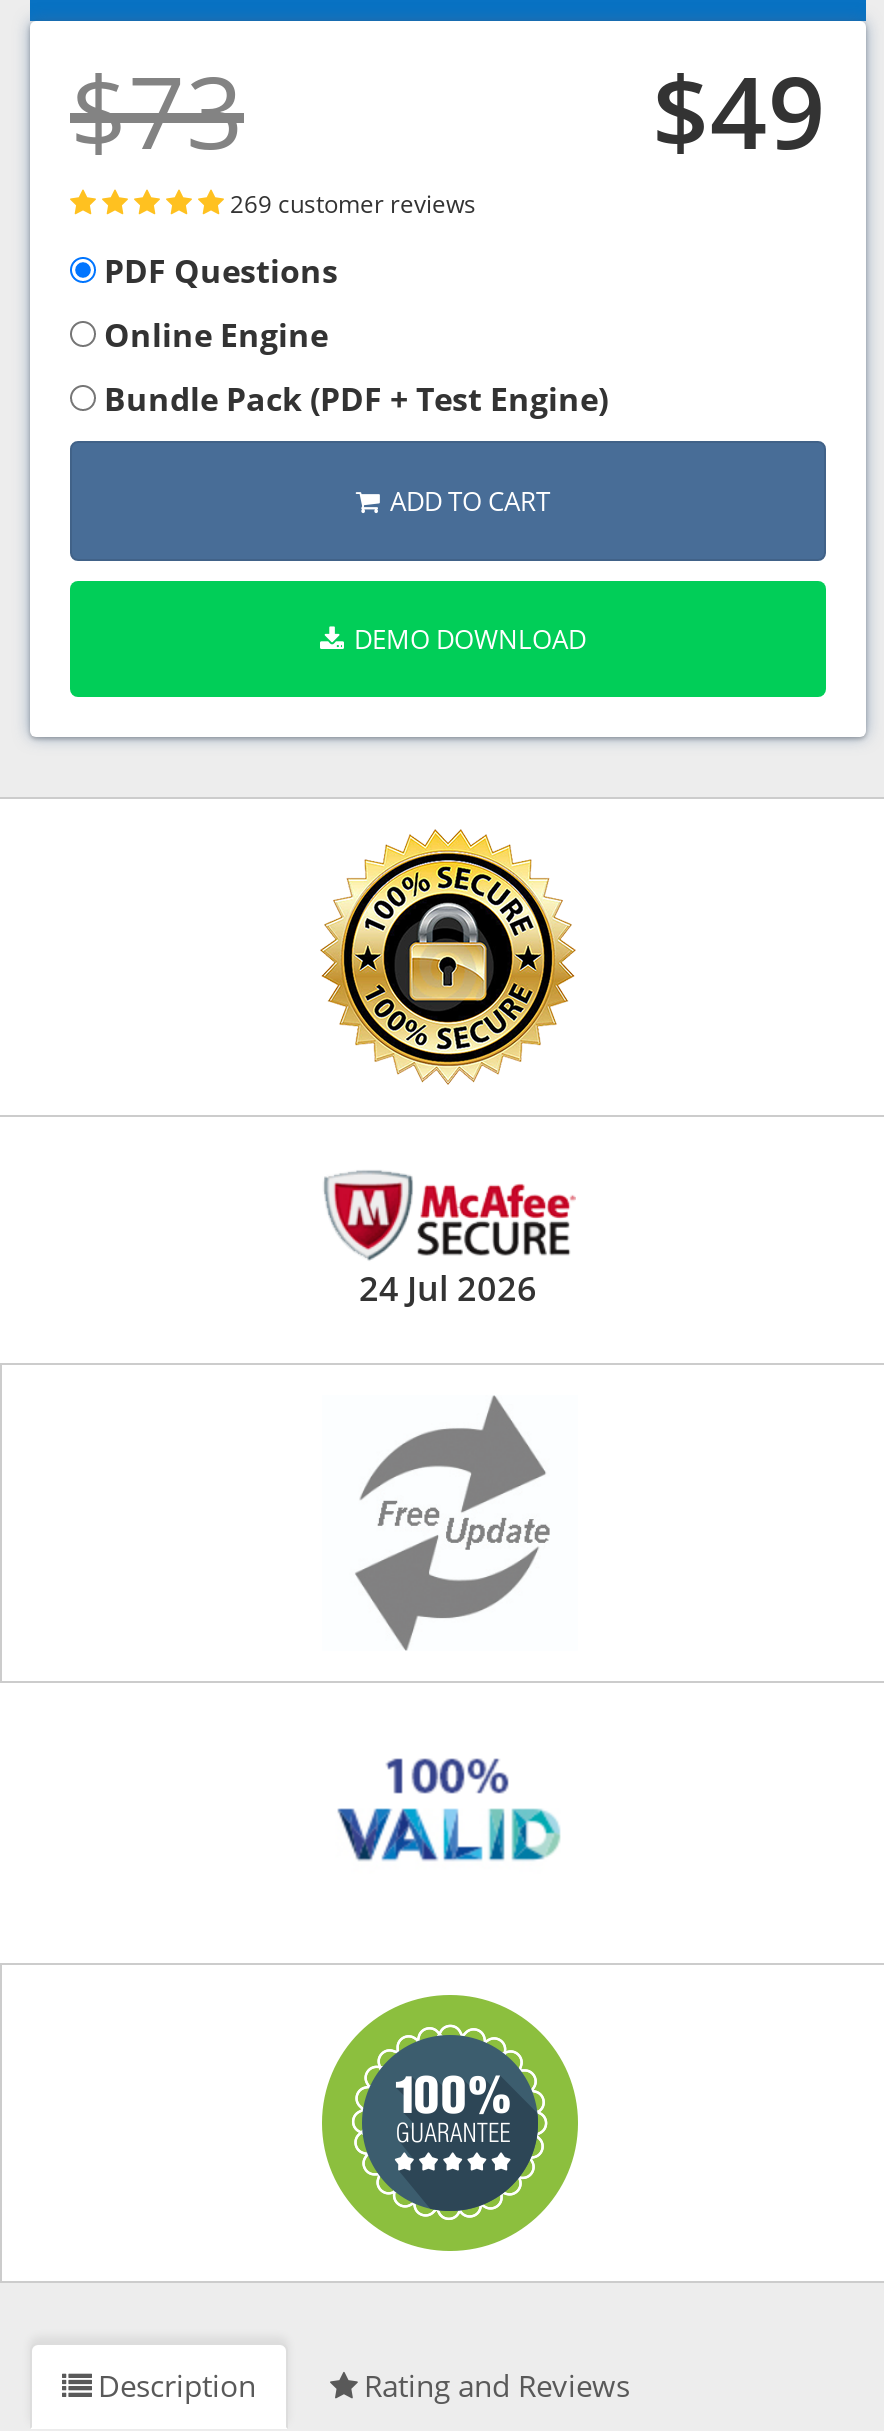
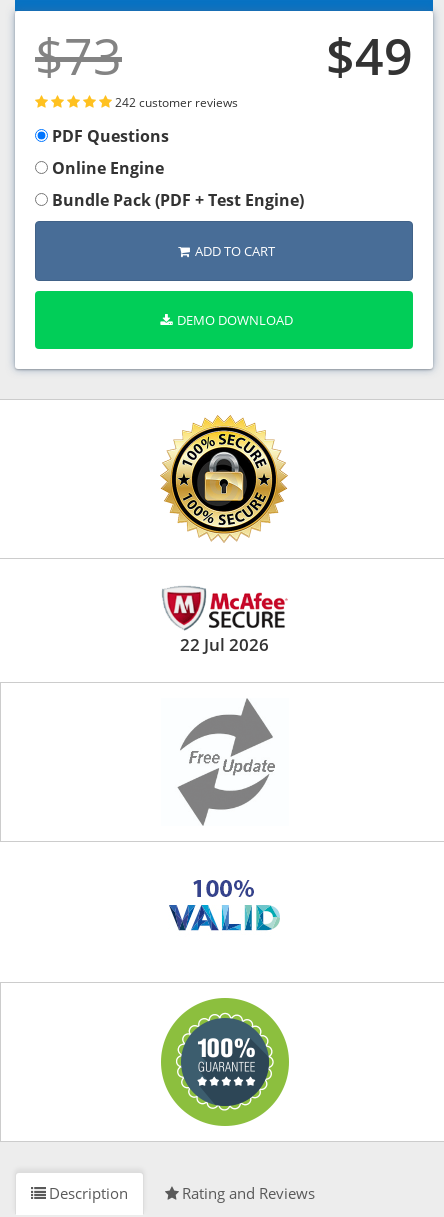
- 269 customer reviews
+ 242 customer reviews

- 24 Jul 2026
+ 22 Jul 2026
